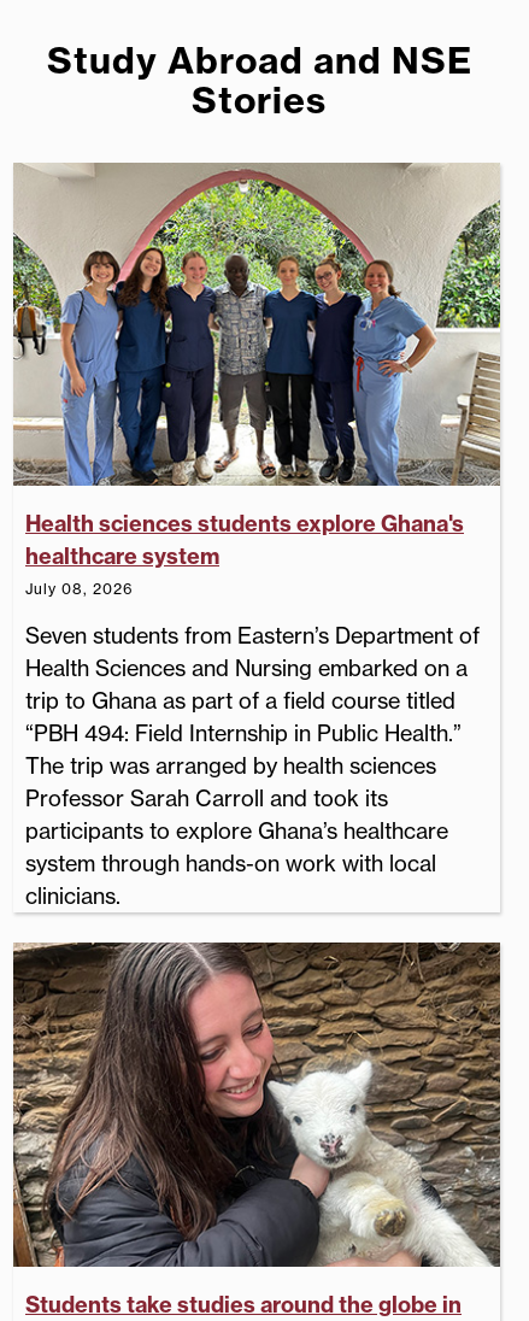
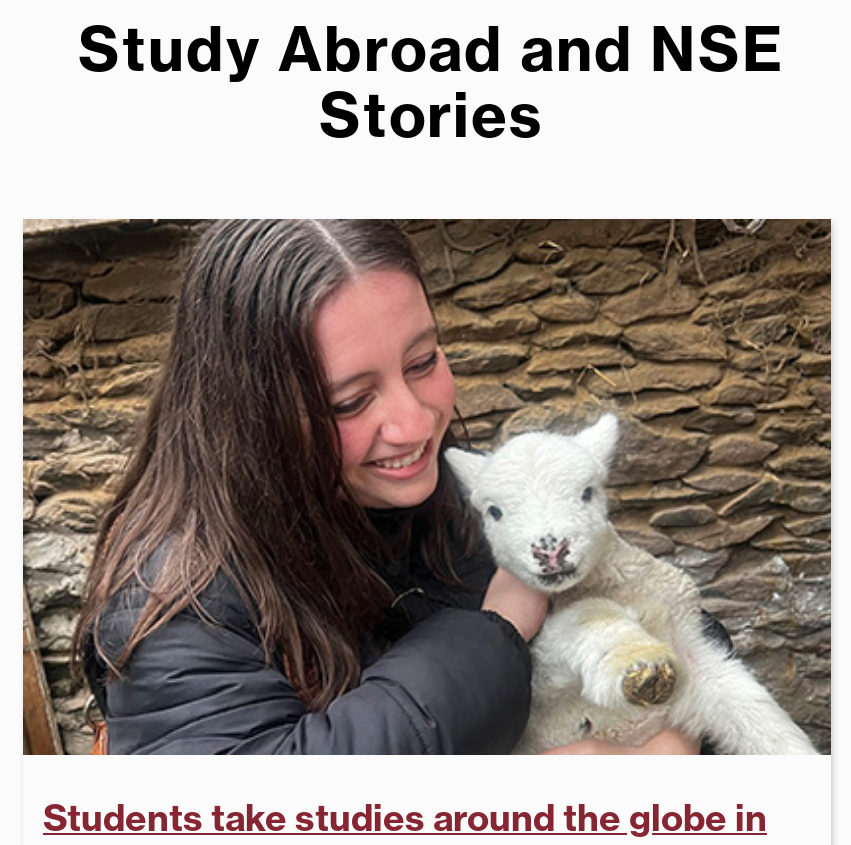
- [image]
- Health sciences students explore Ghana's
- healthcare system
- July 08, 2026
- Seven students from Eastern’s Department of
- Health Sciences and Nursing embarked on a
- trip to Ghana as part of a field course titled
- “PBH 494: Field Internship in Public Health.”
- The trip was arranged by health sciences
- Professor Sarah Carroll and took its
- participants to explore Ghana’s healthcare
- system through hands-on work with local
- clinicians.
